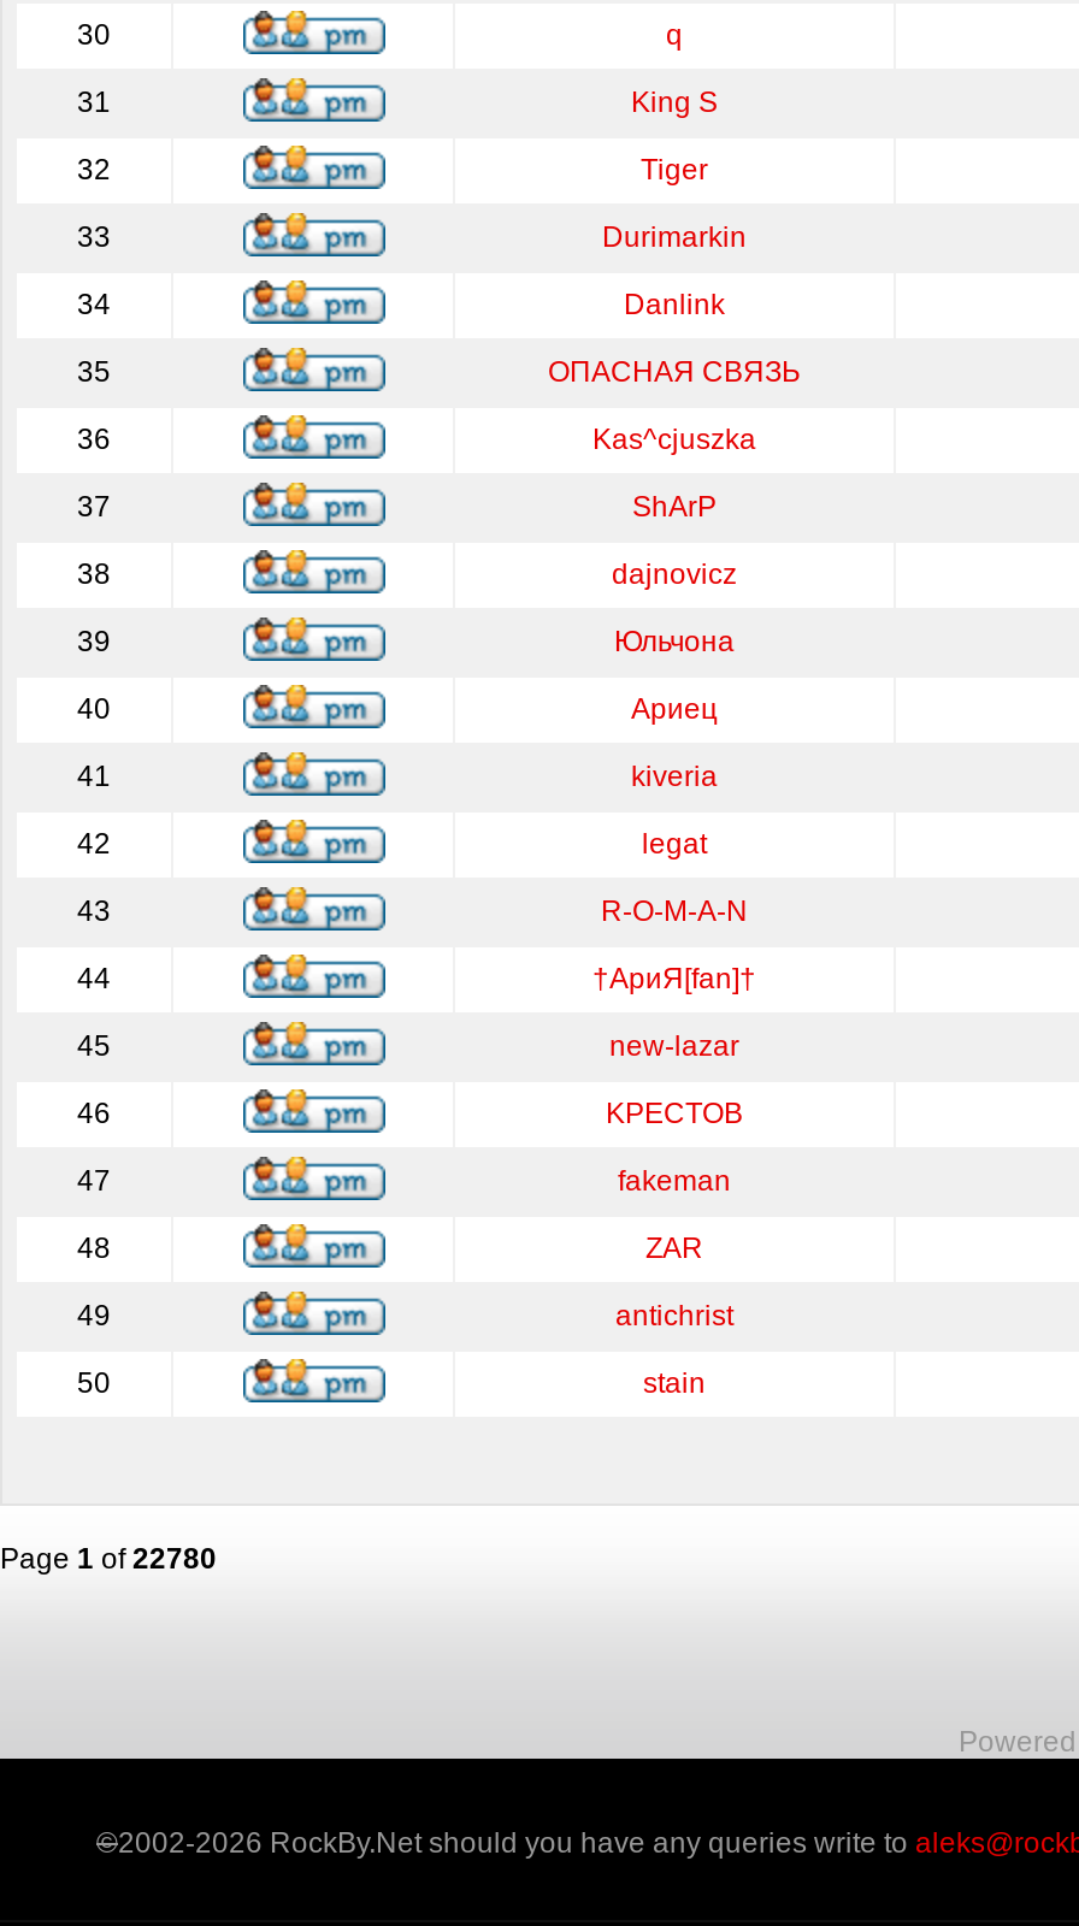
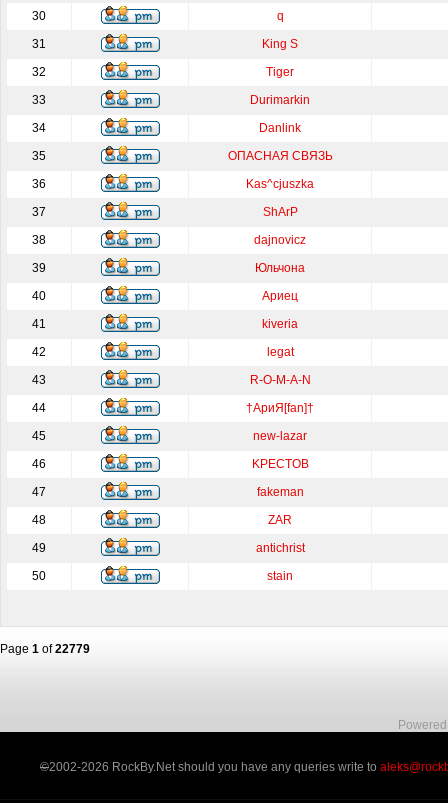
- Page 1 of 22780
+ Page 1 of 22779
